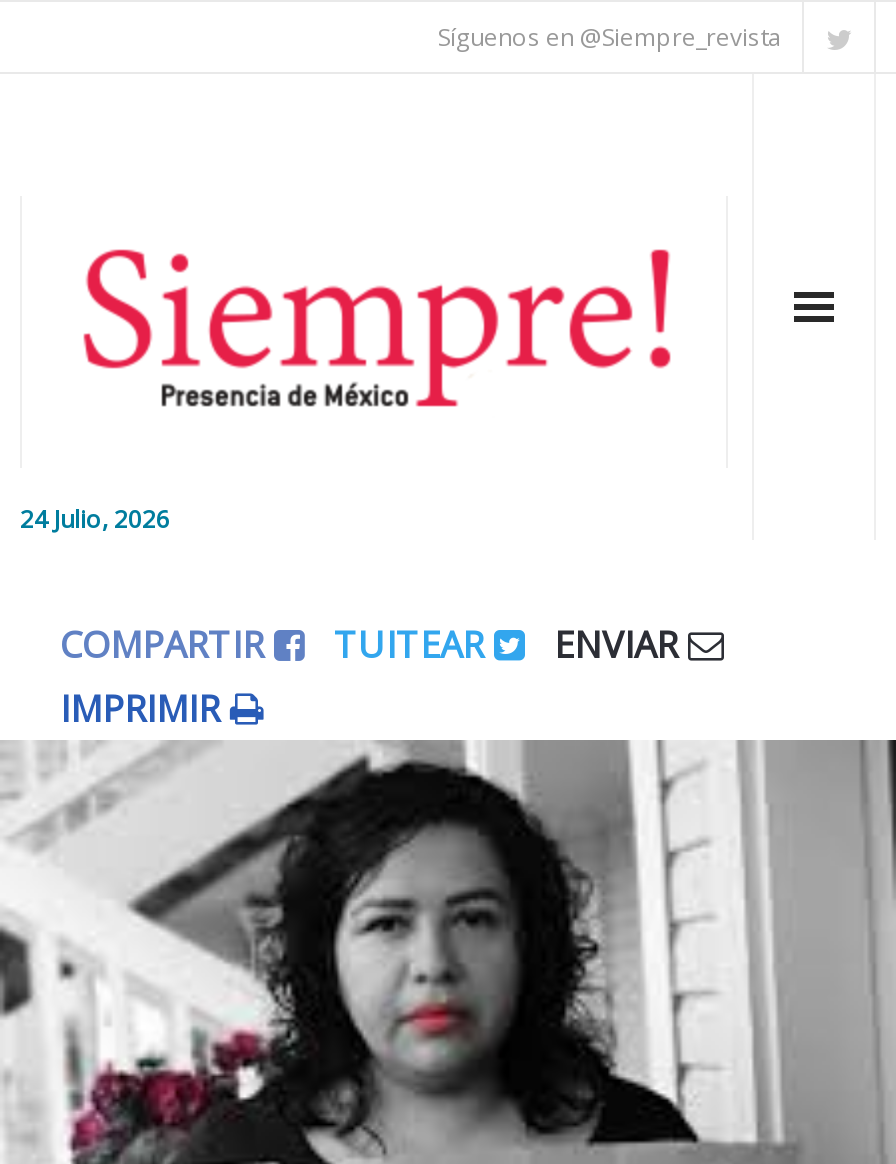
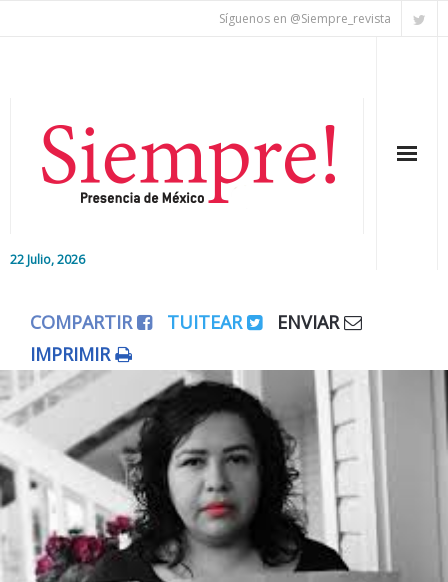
- 24 Julio, 2026
+ 22 Julio, 2026
